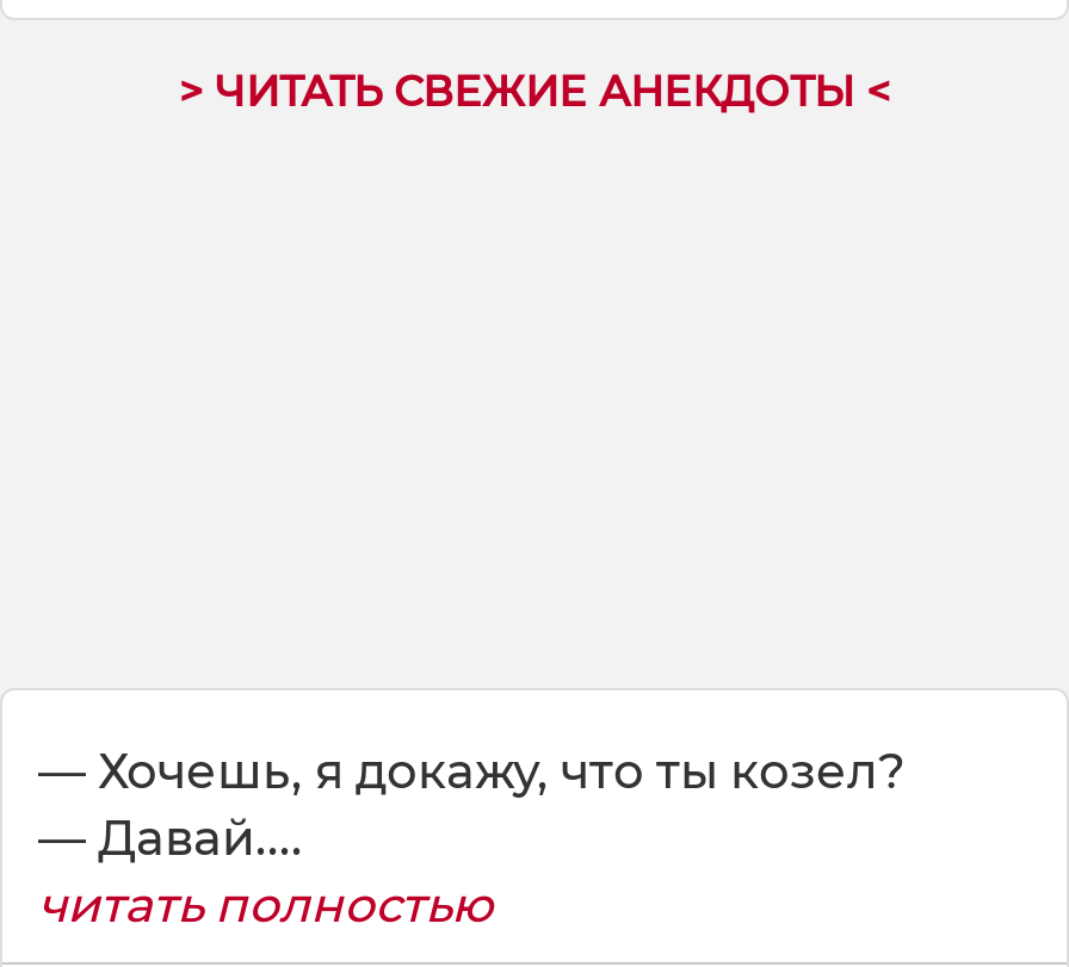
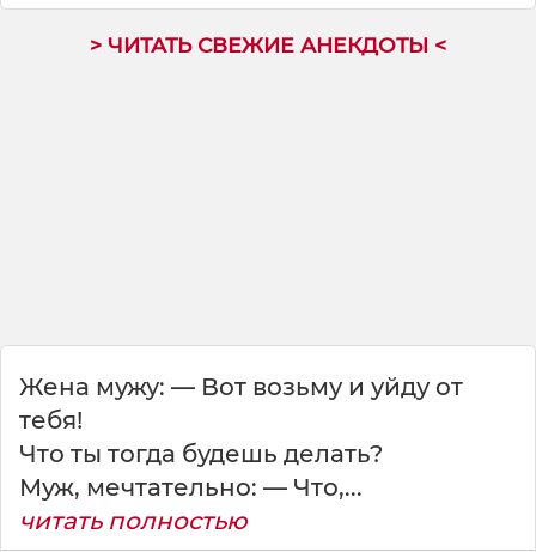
- — Хочешь, я докажу, что ты козел?
- — Давай....
+ Жена мужу: — Вот возьму и уйду от
+ тебя!
+ Что ты тогда будешь делать?
+ Муж, мечтательно: — Что,...
